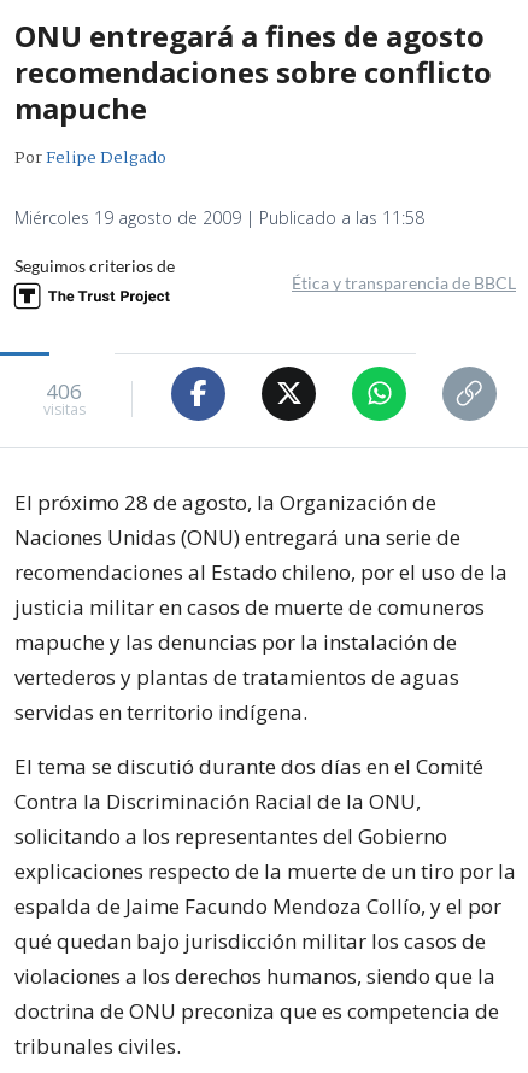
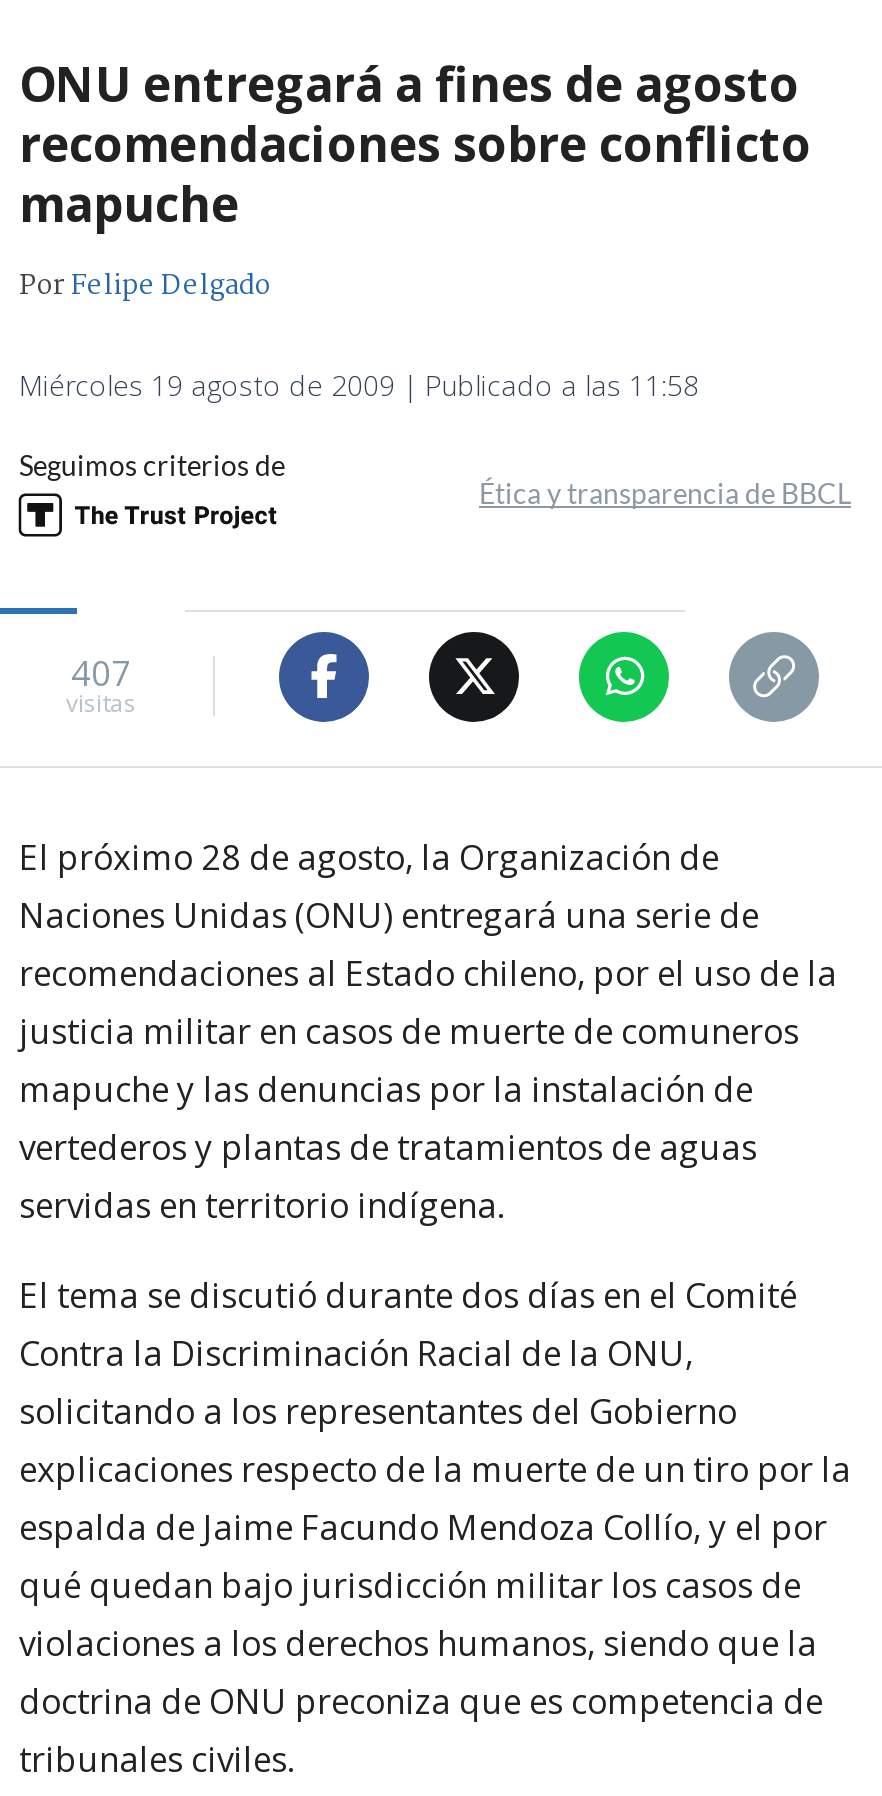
- 406
+ 407
